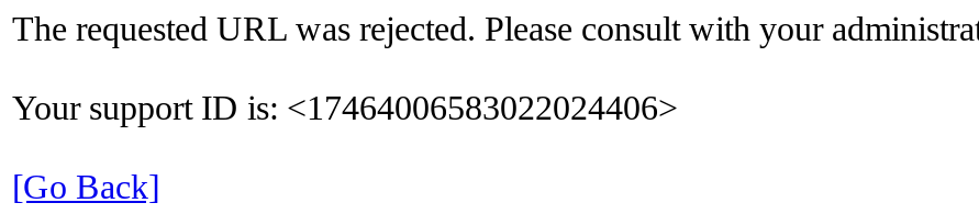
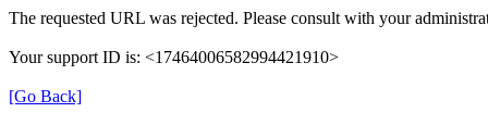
- Your support ID is: <17464006583022024406>
+ Your support ID is: <17464006582994421910>
